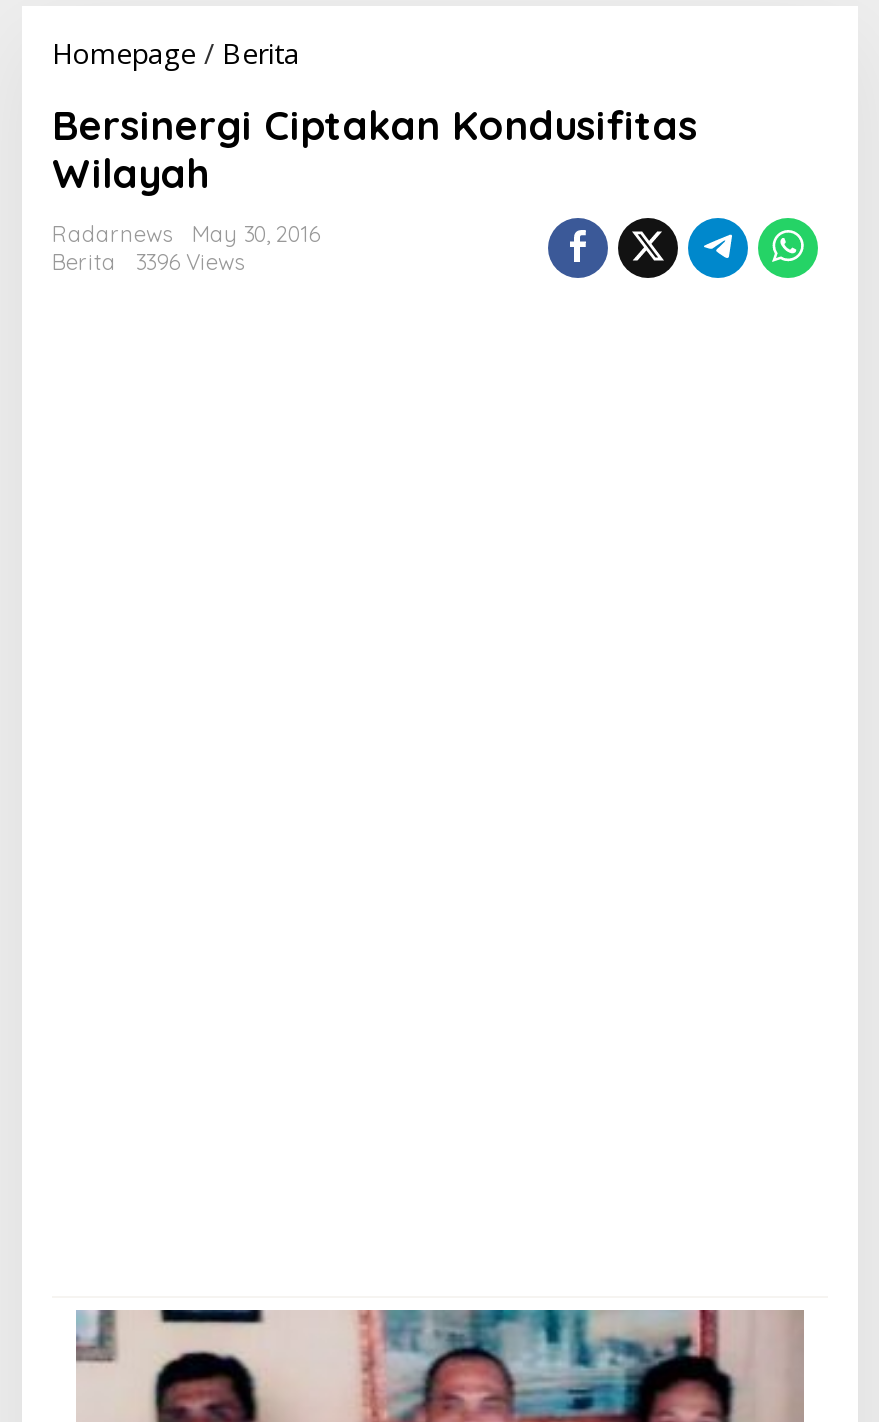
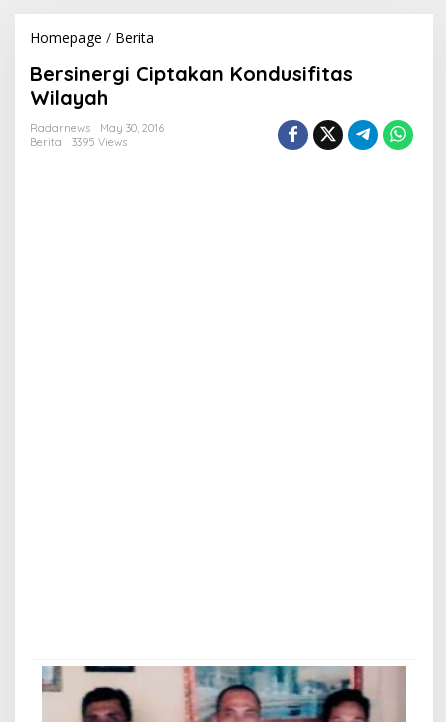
- 3396 Views
+ 3395 Views
